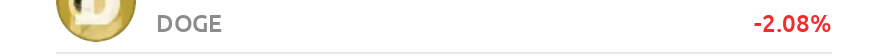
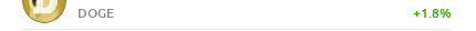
- -2.08%
+ +1.8%
